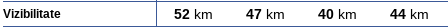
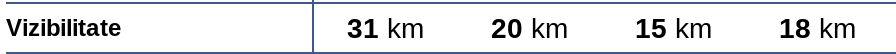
- 52 km
+ 31 km

- 47 km
+ 20 km

- 40 km
+ 15 km

- 44 km
+ 18 km
